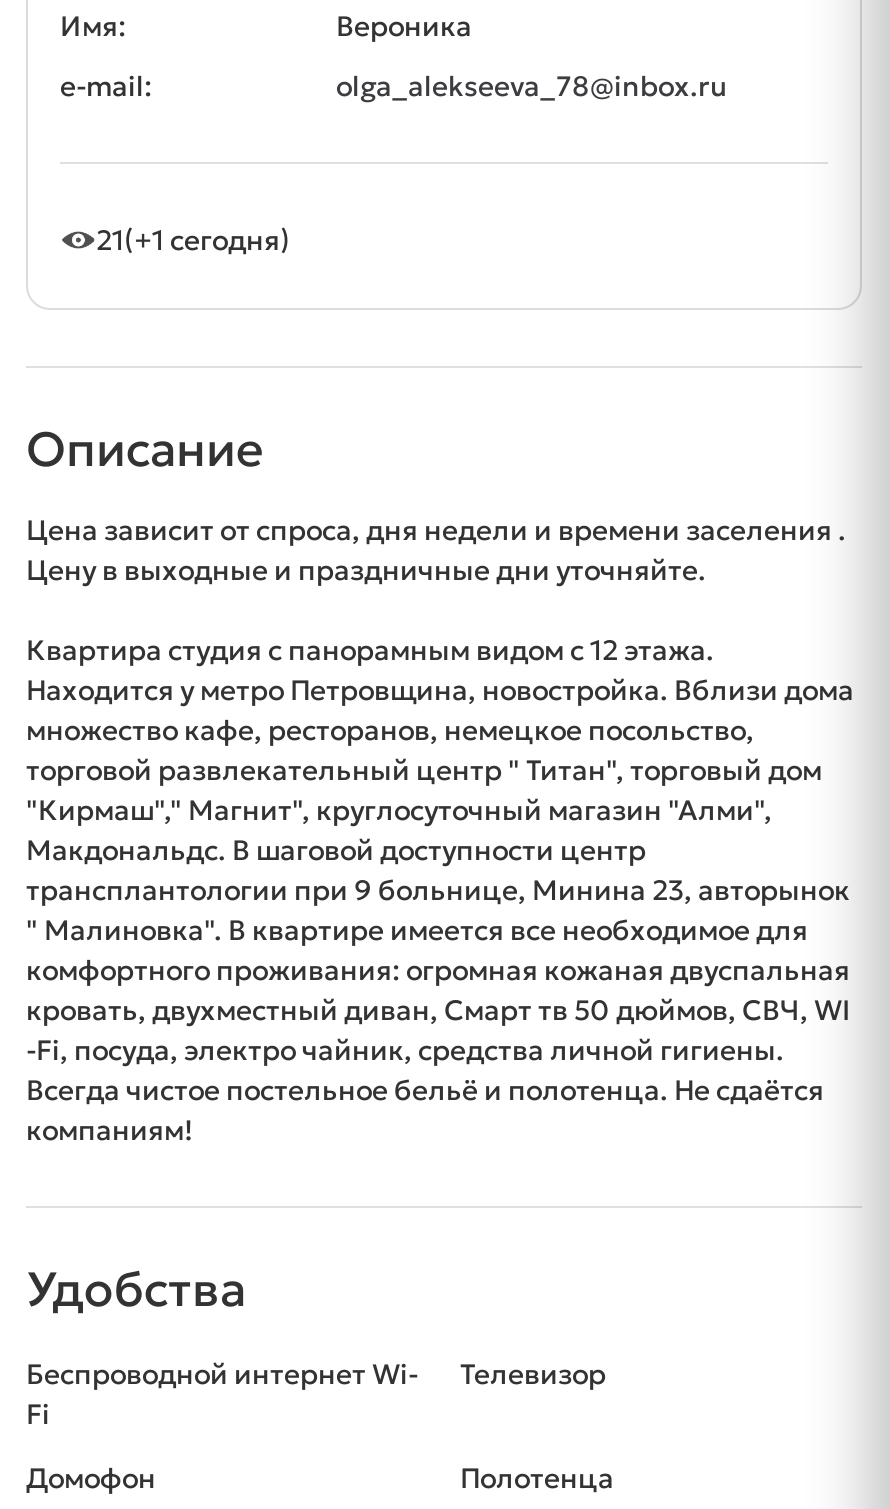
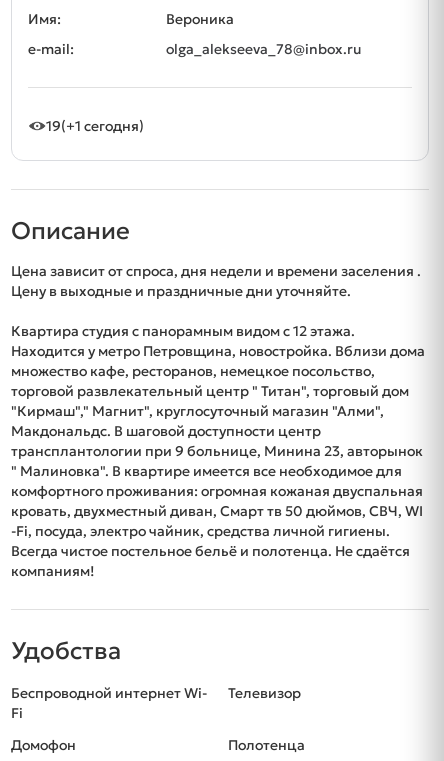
- 21(+1 сегодня)
+ 19(+1 сегодня)
